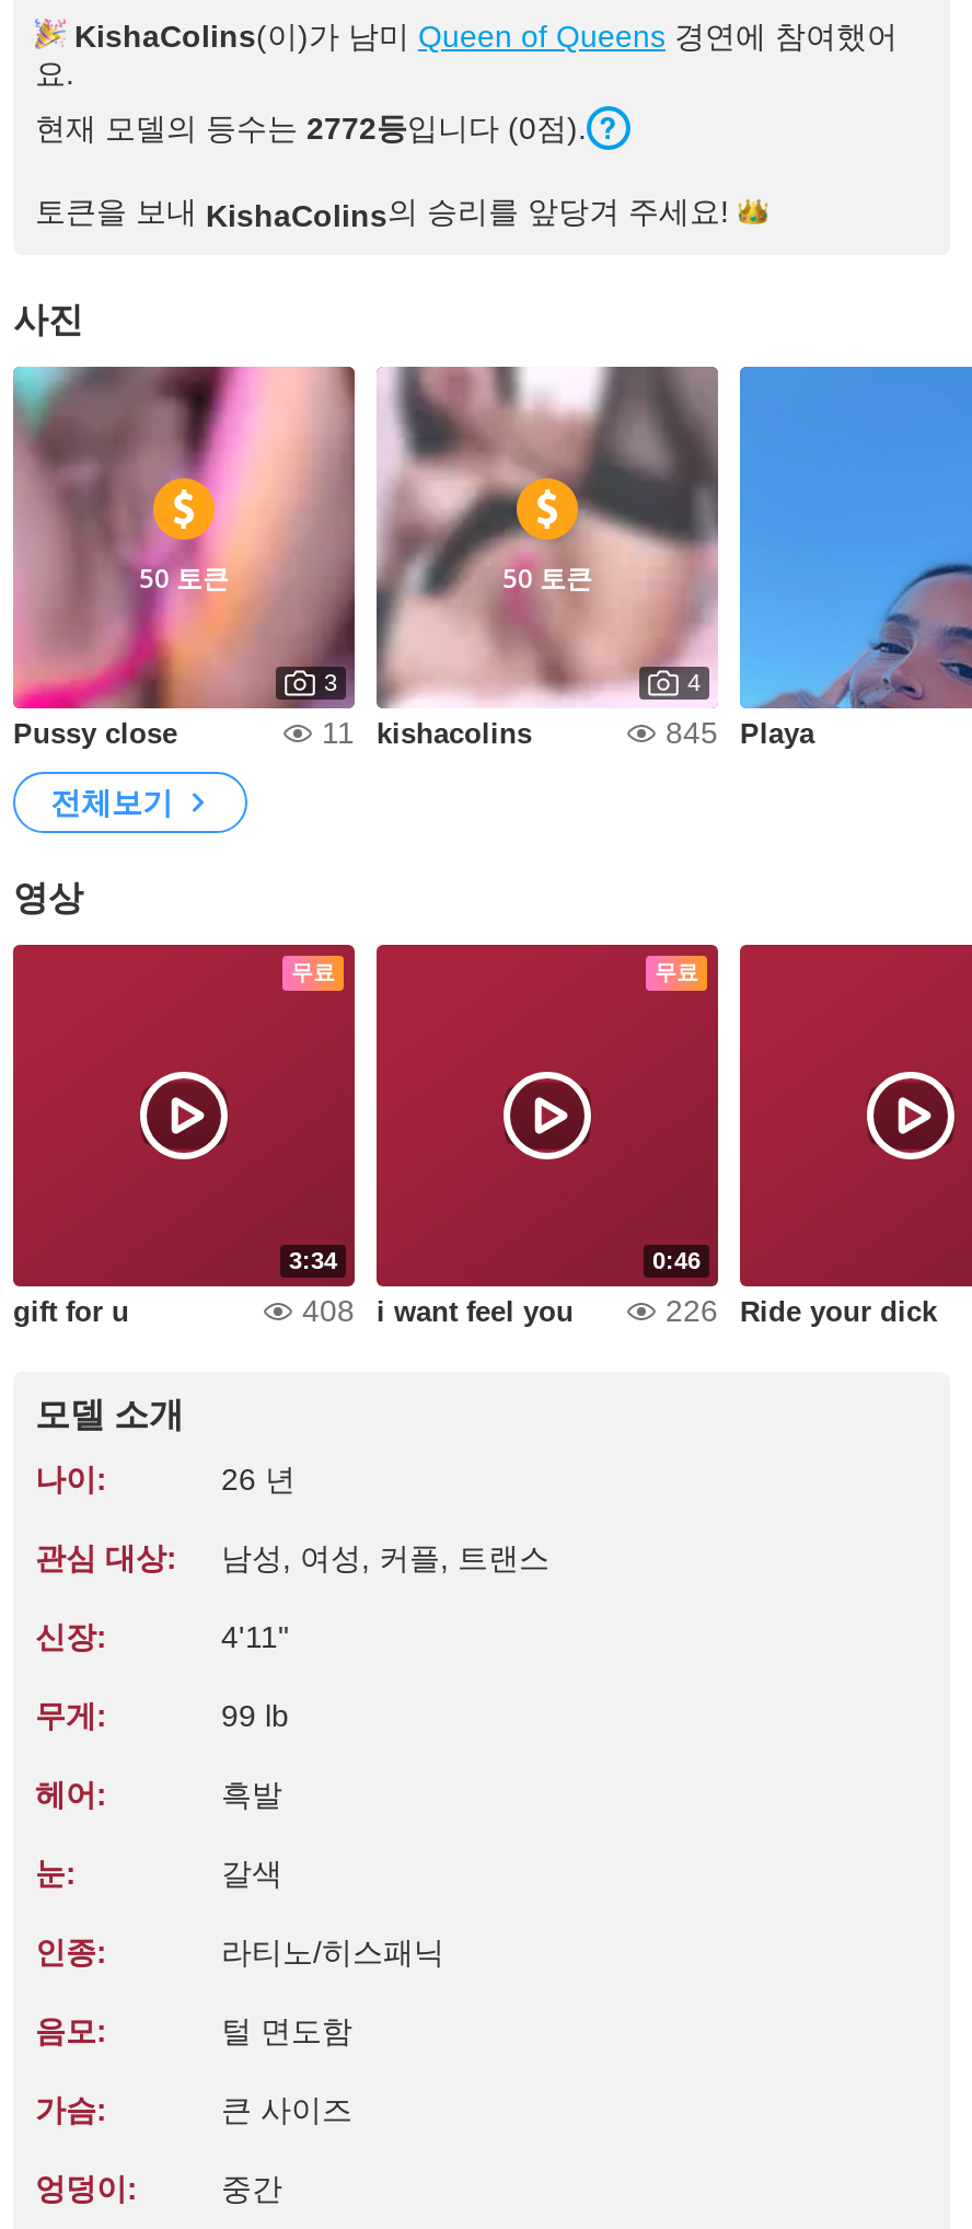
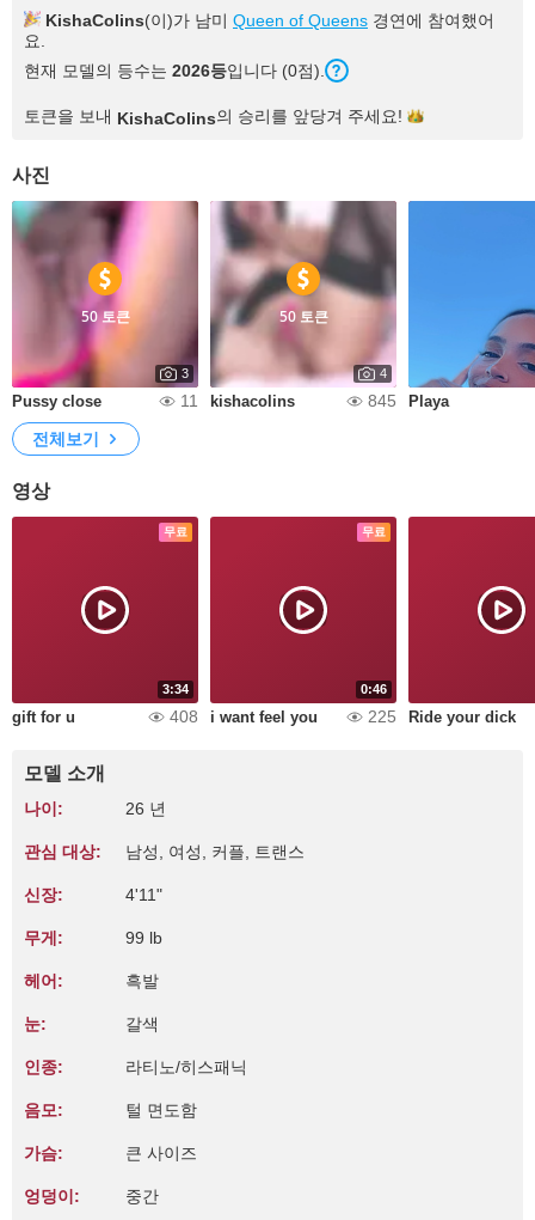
- 현재 모델의 등수는 2772등입니다 (0점).
+ 현재 모델의 등수는 2026등입니다 (0점).

- 226 Ride your dick
+ 225 Ride your dick
